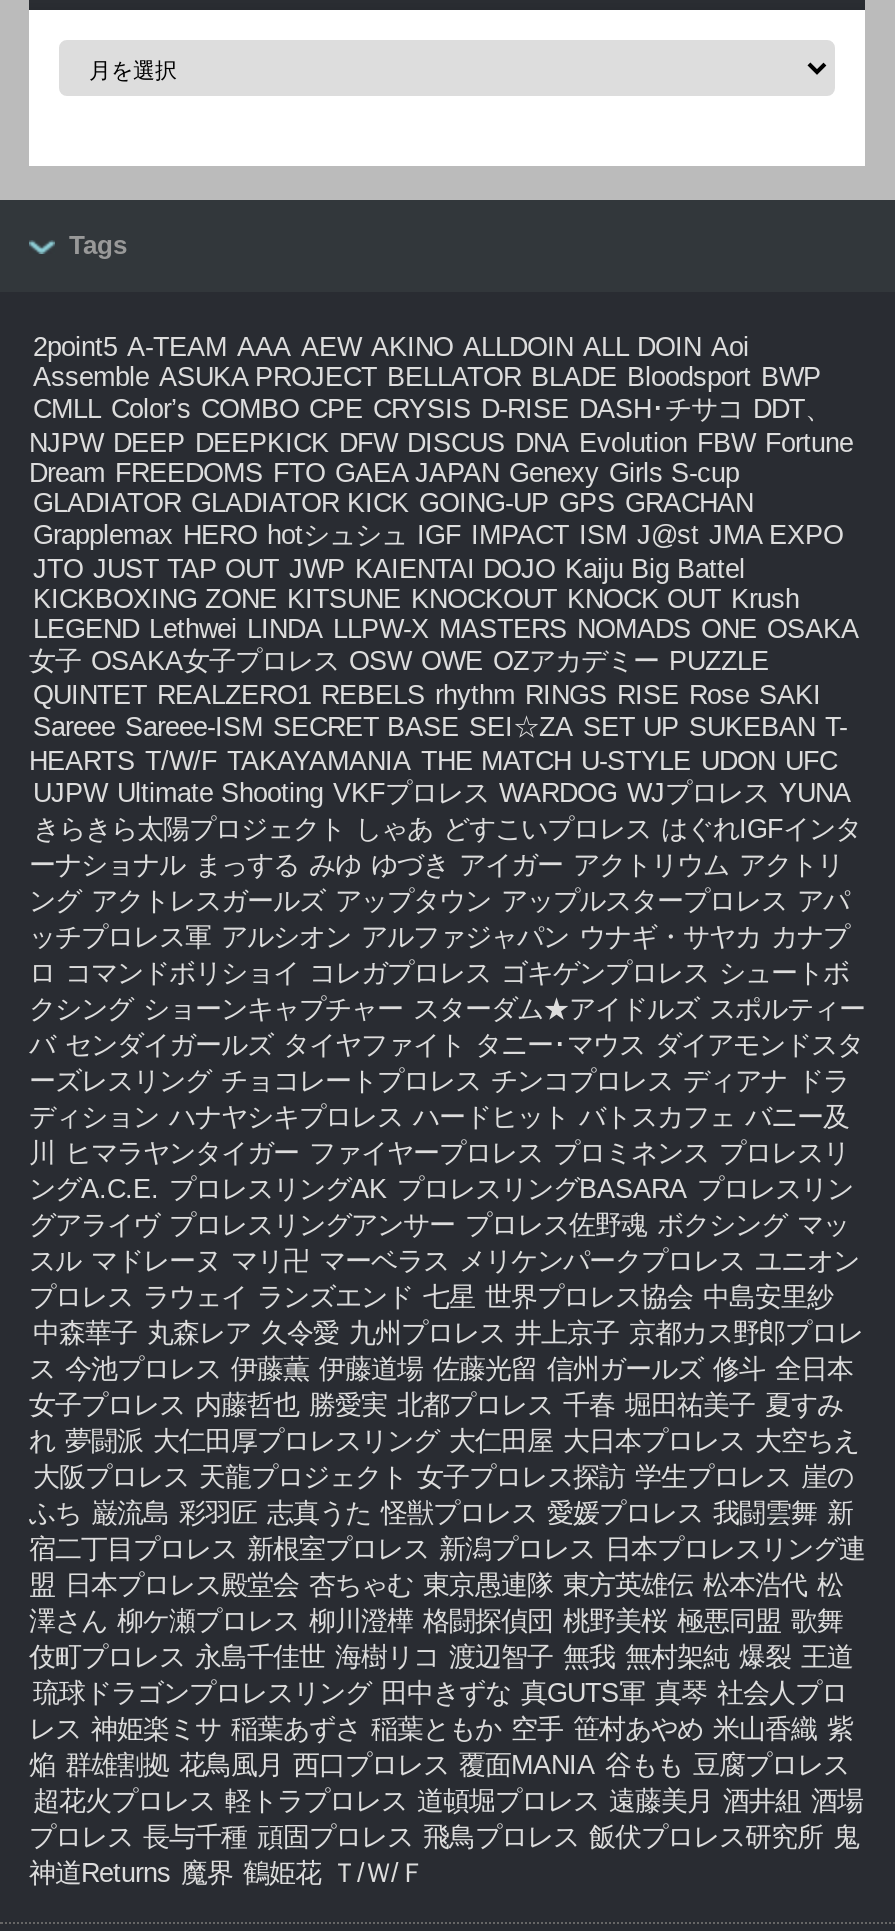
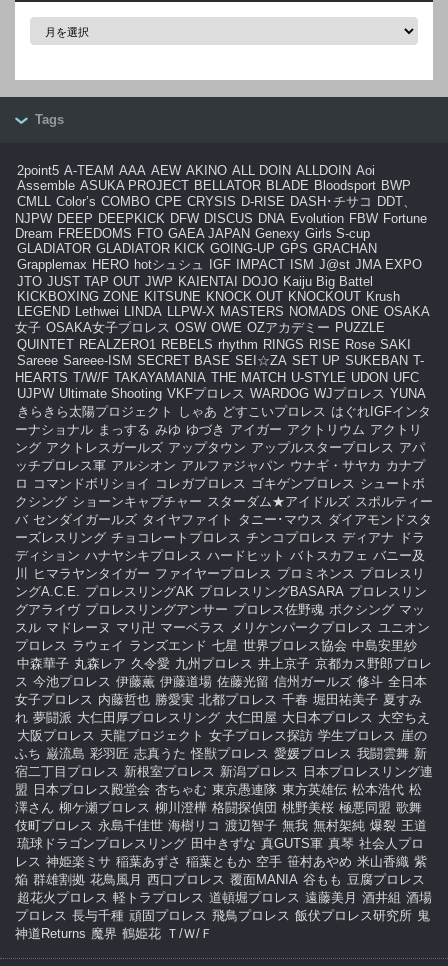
- 2point5 A-TEAM AAA AEW AKINO ALLDOIN ALL DOIN Aoi
+ 2point5 A-TEAM AAA AEW AKINO ALL DOIN ALLDOIN Aoi

- KICKBOXING ZONE KITSUNE KNOCKOUT KNOCK OUT Krush
+ KICKBOXING ZONE KITSUNE KNOCK OUT KNOCKOUT Krush
